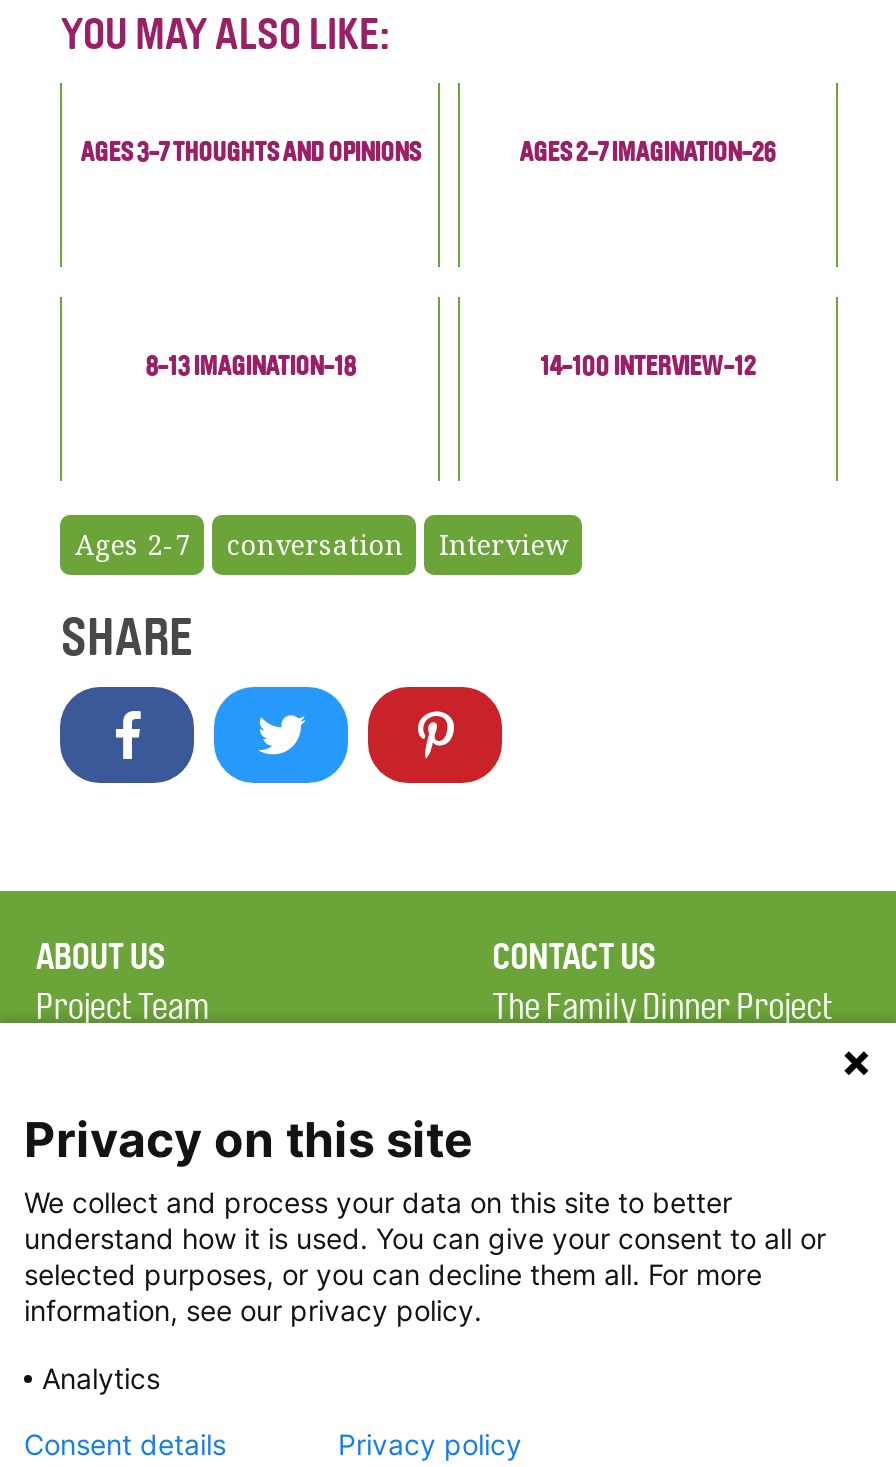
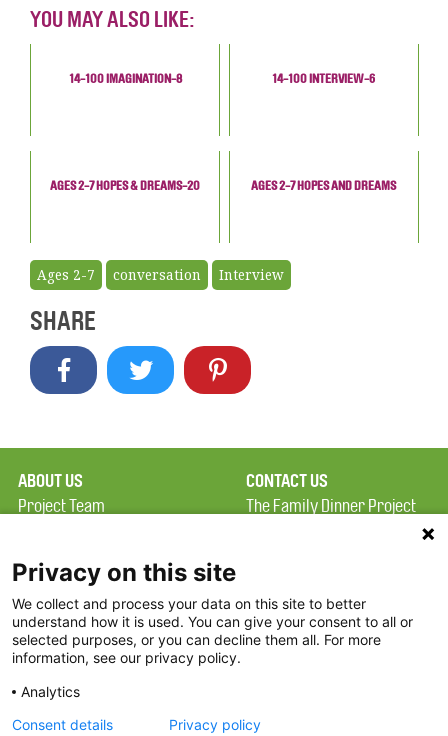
- AGES 3-7 THOUGHTS AND OPINIONS
- AGES 2-7 IMAGINATION-26
+ 14-100 IMAGINATION-8
+ 14-100 INTERVIEW-6

- 8-13 IMAGINATION-18
- 14-100 INTERVIEW-12
+ AGES 2-7 HOPES & DREAMS-20
+ AGES 2-7 HOPES AND DREAMS
